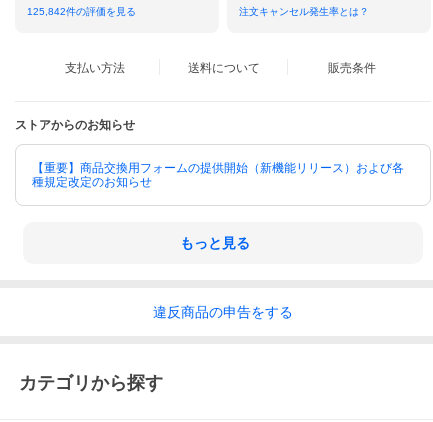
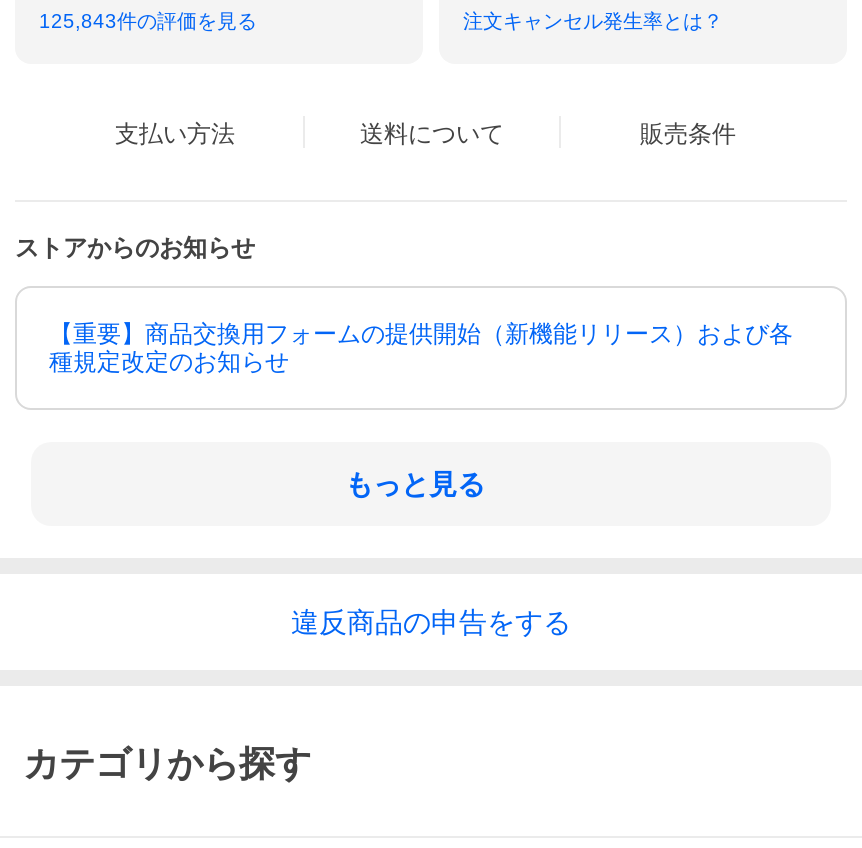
- 125,842件の評価を見る
+ 125,843件の評価を見る
